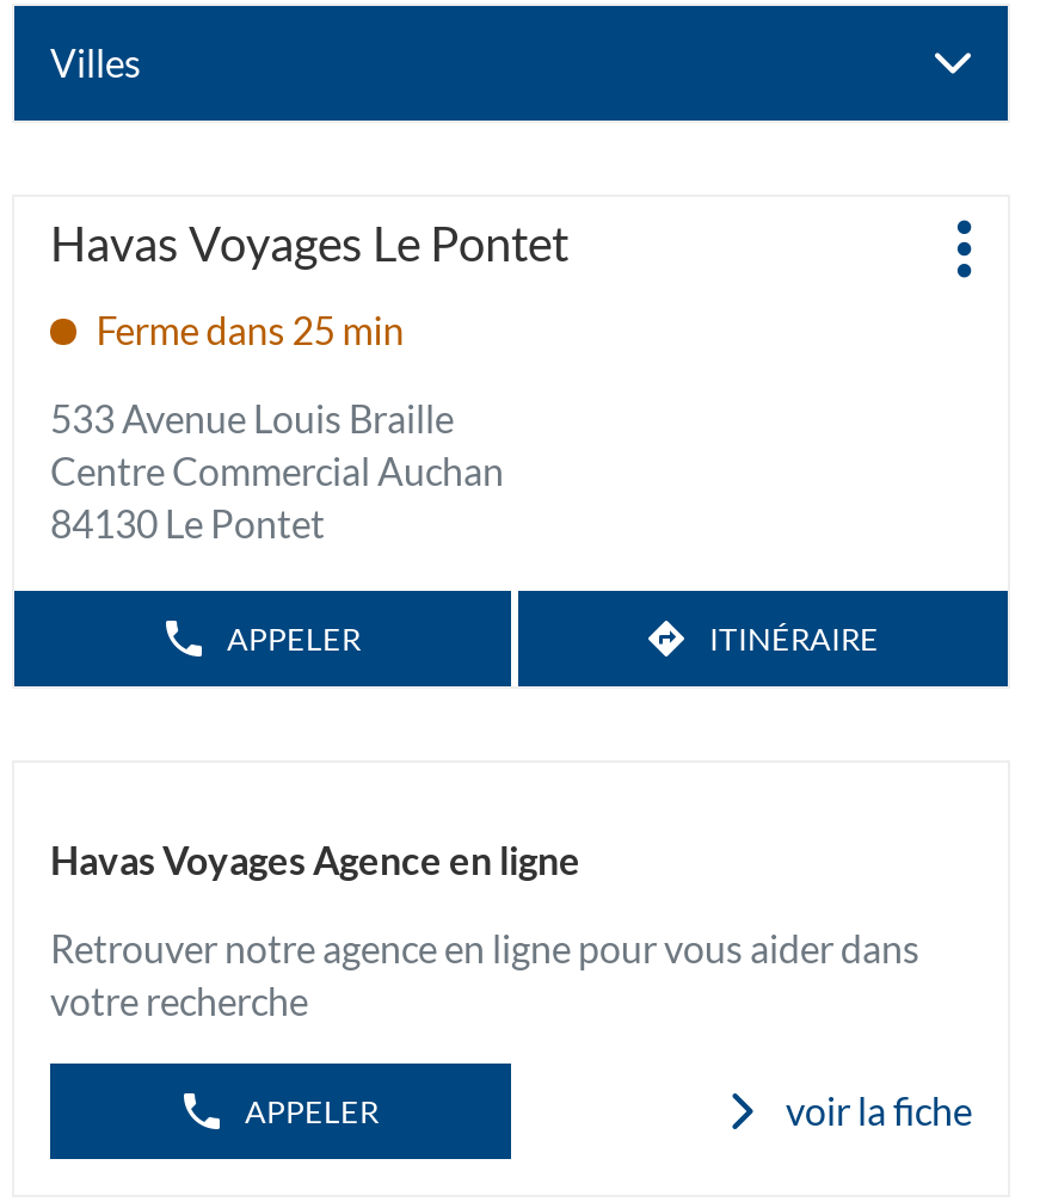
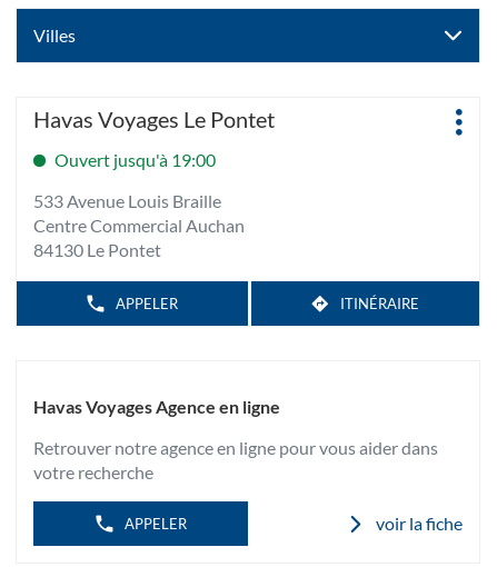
- Ferme dans 25 min
+ Ouvert jusqu'à 19:00
